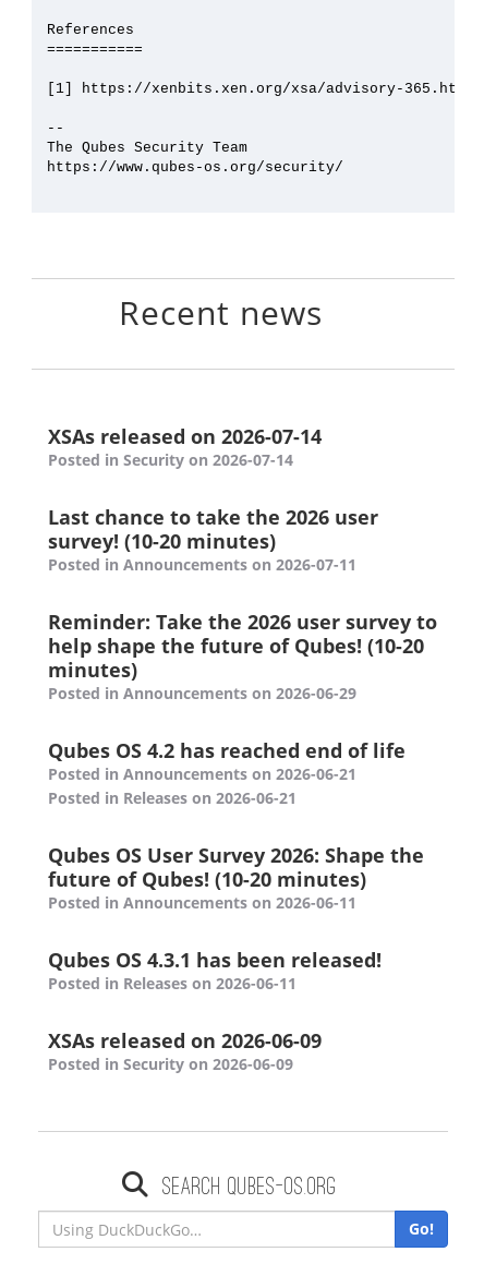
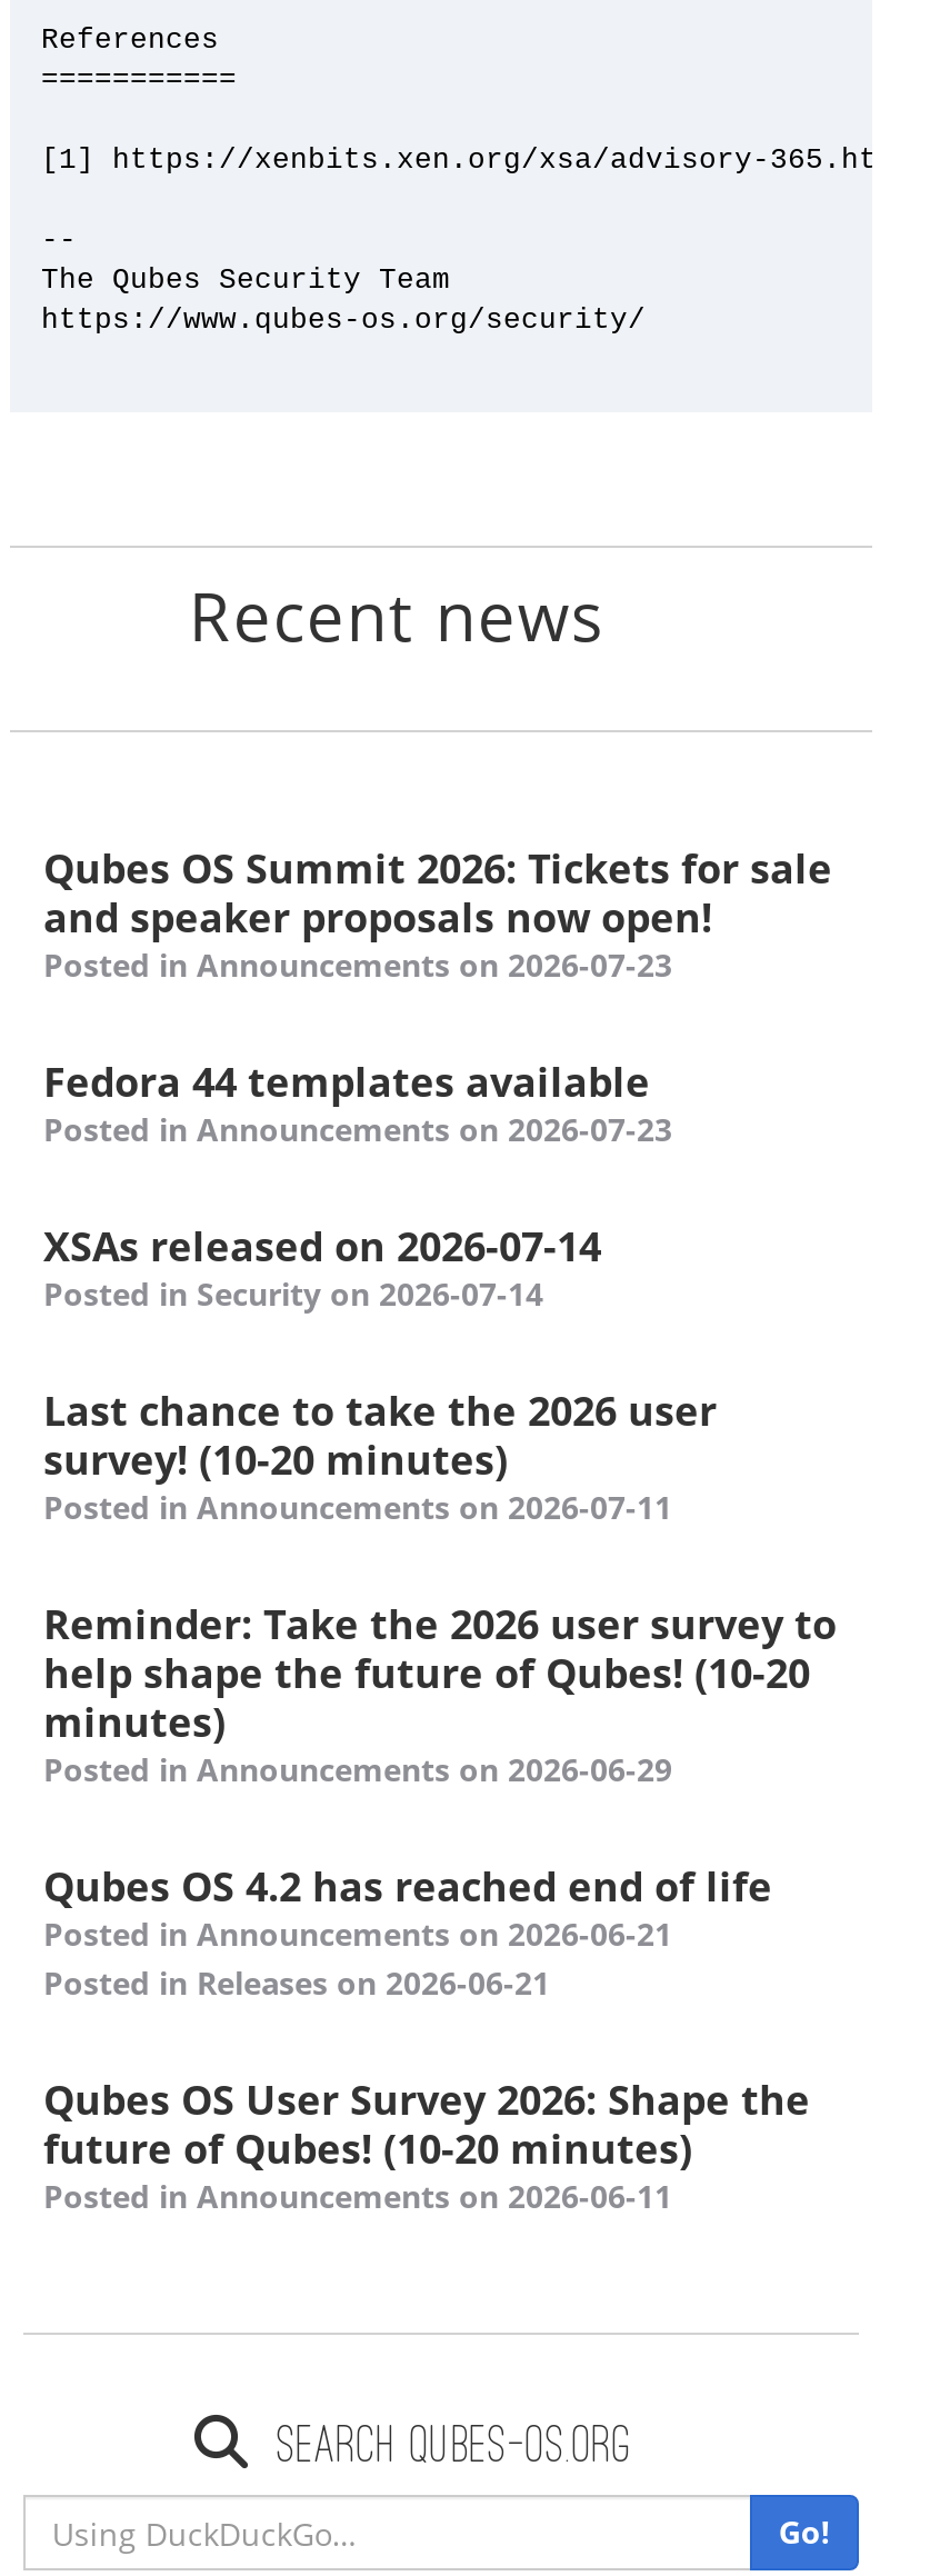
+ Qubes OS Summit 2026: Tickets for sale
+ and speaker proposals now open!
+ Posted in Announcements on 2026-07-23
+ Fedora 44 templates available
+ Posted in Announcements on 2026-07-23

moved down: XSAs released on 2026-07-14 | Posted in Security on 2026-07-14 | Last chance to take the 2026 user | ... | future of Qubes! (10-20 minutes) | Posted in Announcements on 2026-06-11

- Qubes OS 4.3.1 has been released!
- Posted in Releases on 2026-06-11
- XSAs released on 2026-06-09
- Posted in Security on 2026-06-09
